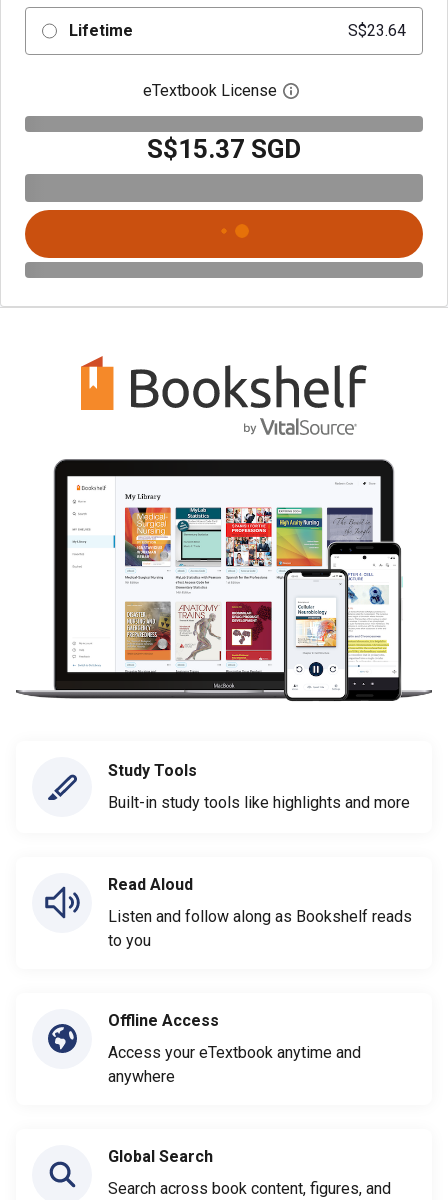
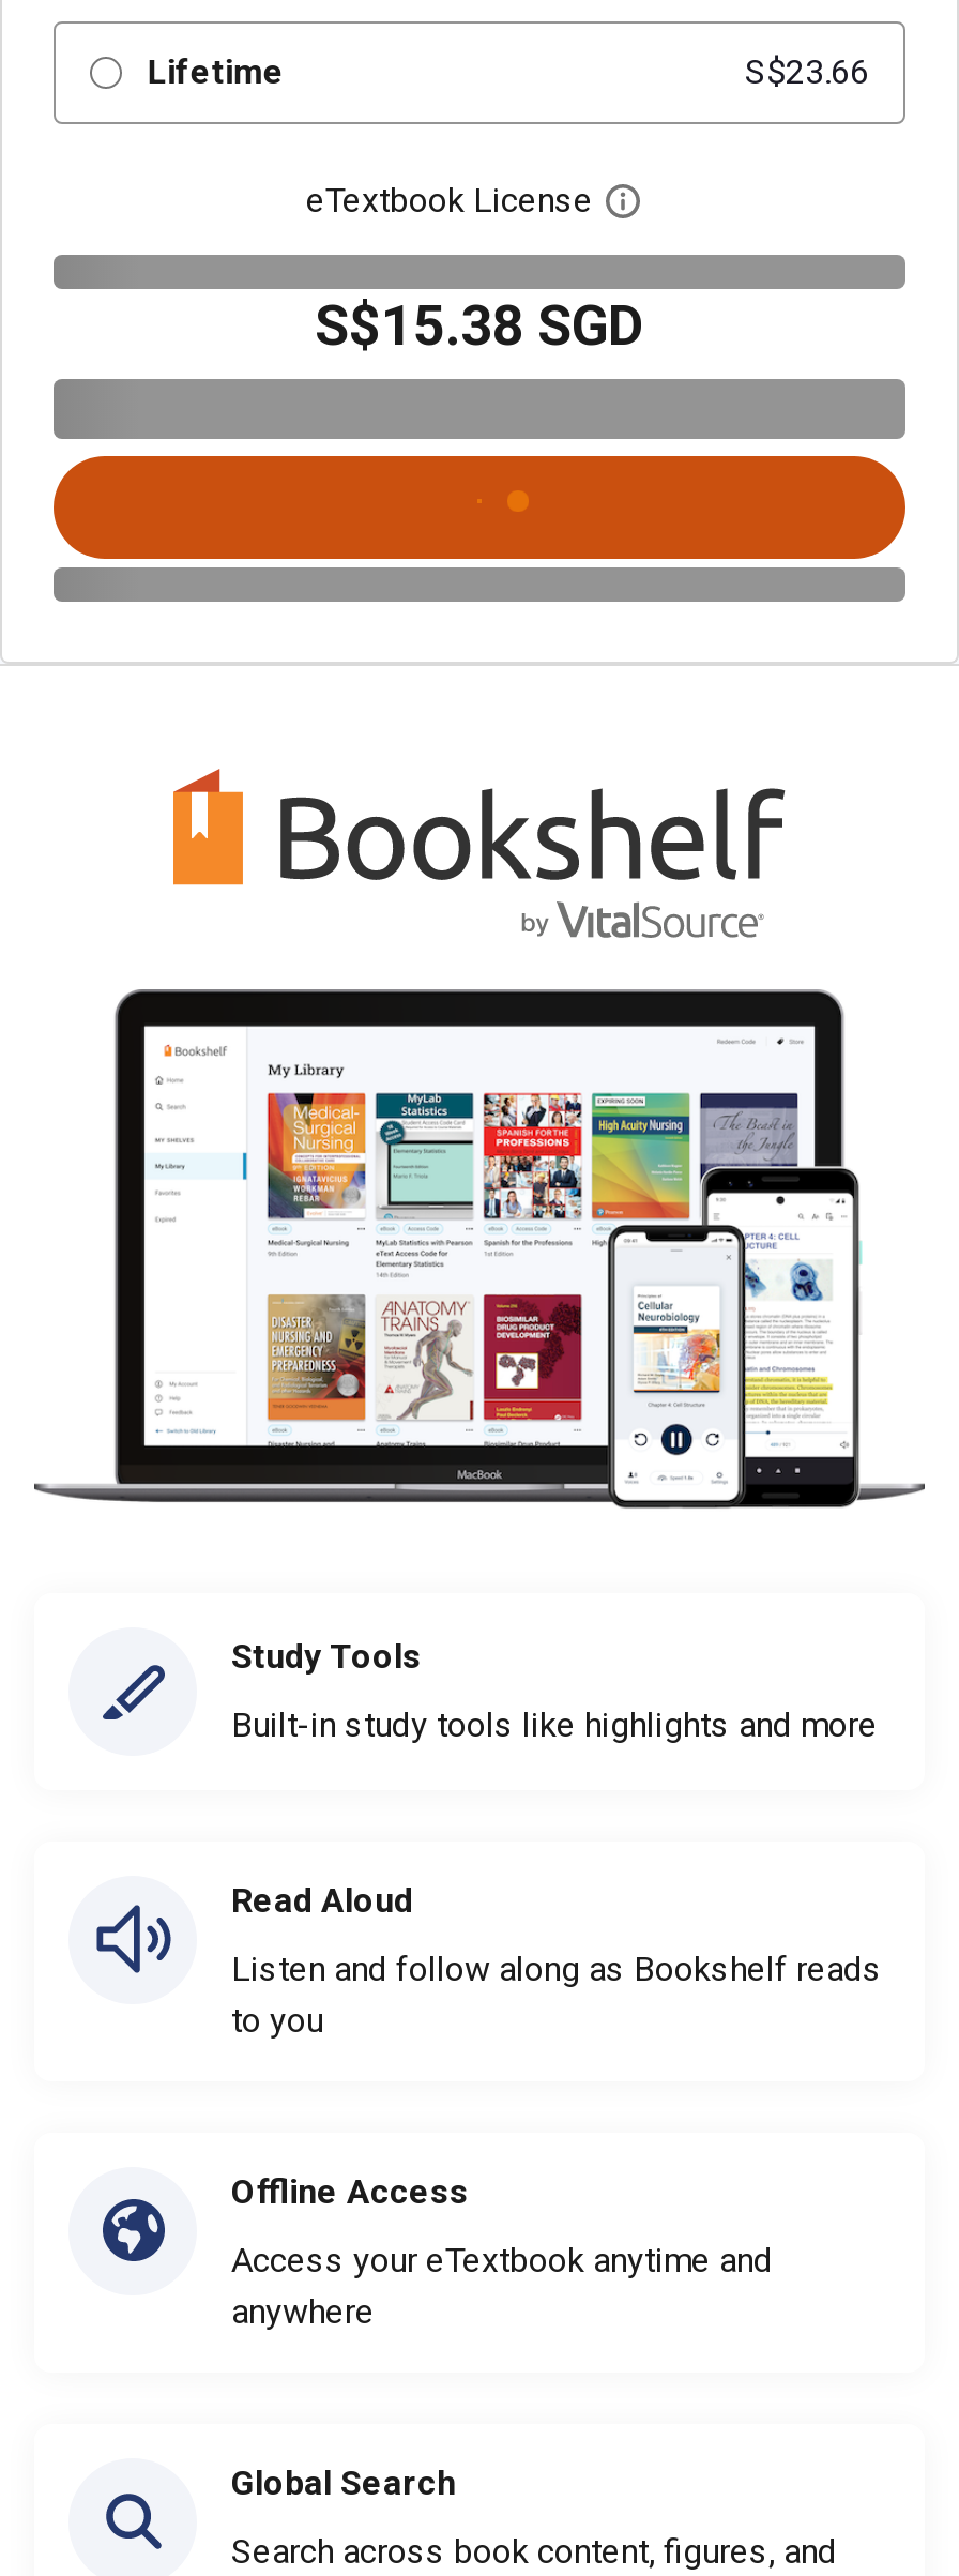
- S$23.64
+ S$23.66

- S$15.37 SGD
+ S$15.38 SGD
